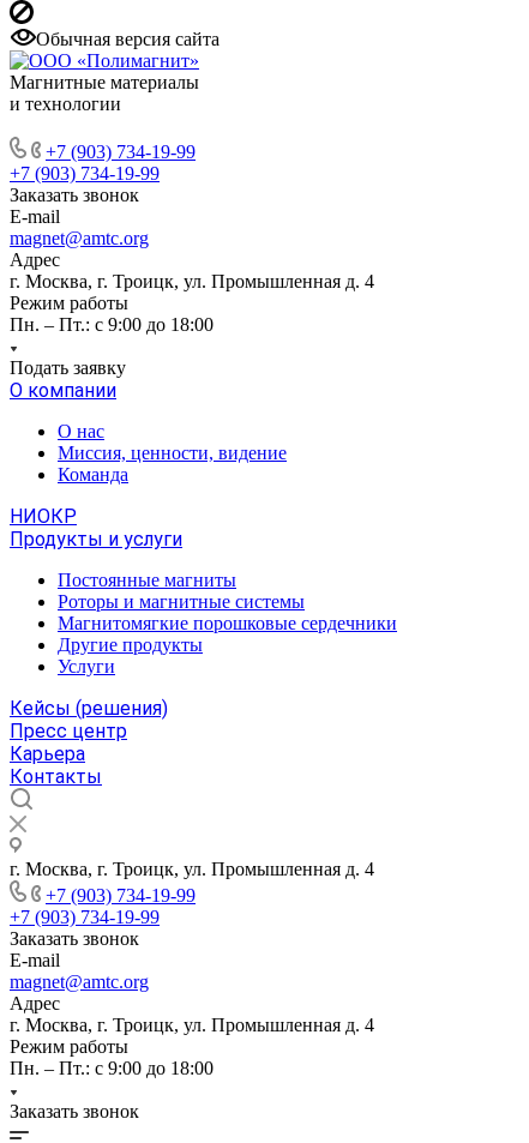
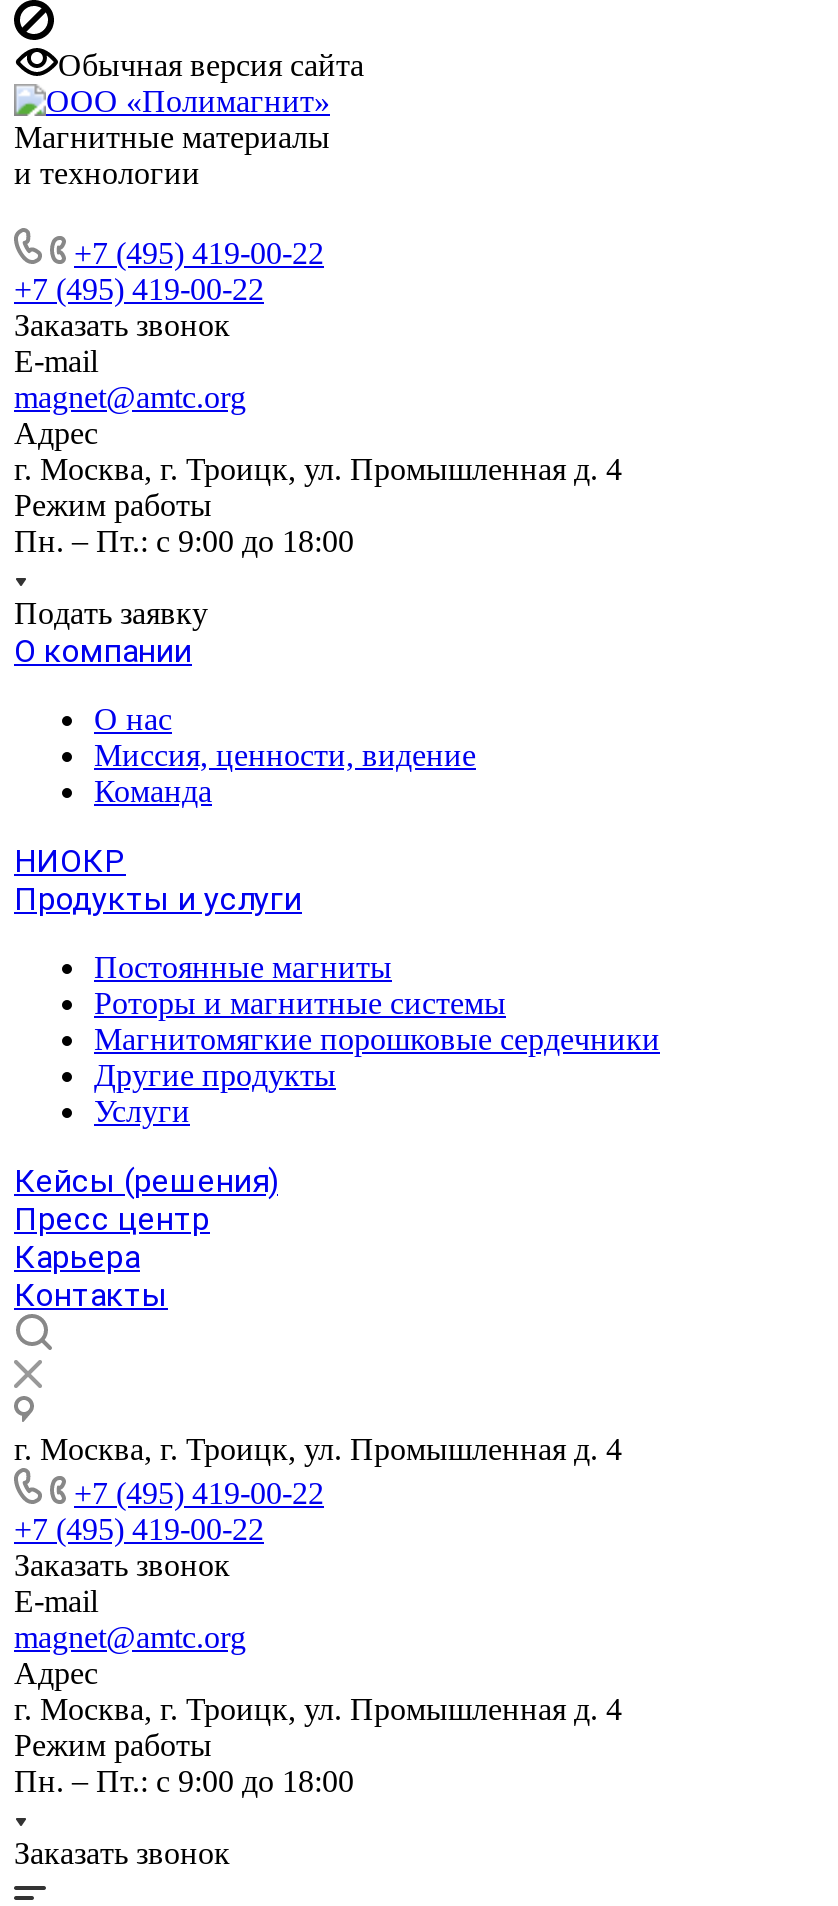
- +7 (903) 734-19-99
+ +7 (495) 419-00-22

- +7 (903) 734-19-99
+ +7 (495) 419-00-22

- +7 (903) 734-19-99
+ +7 (495) 419-00-22

- +7 (903) 734-19-99
+ +7 (495) 419-00-22
